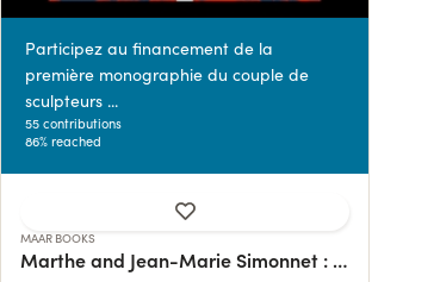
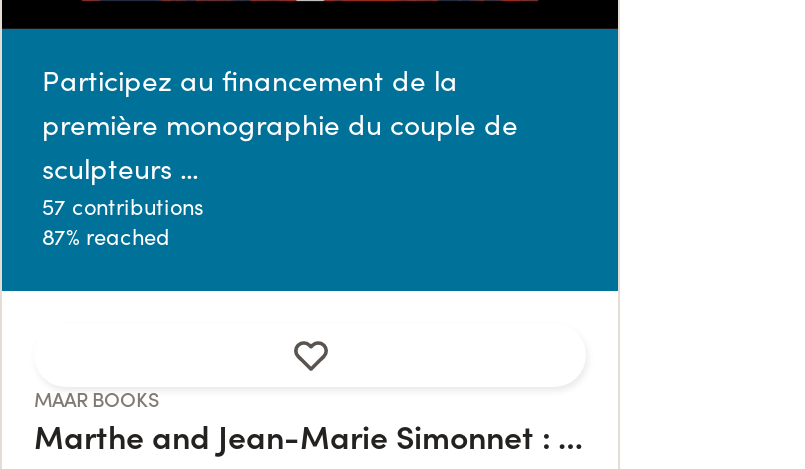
- 55 contributions
+ 57 contributions

- 86% reached
+ 87% reached
